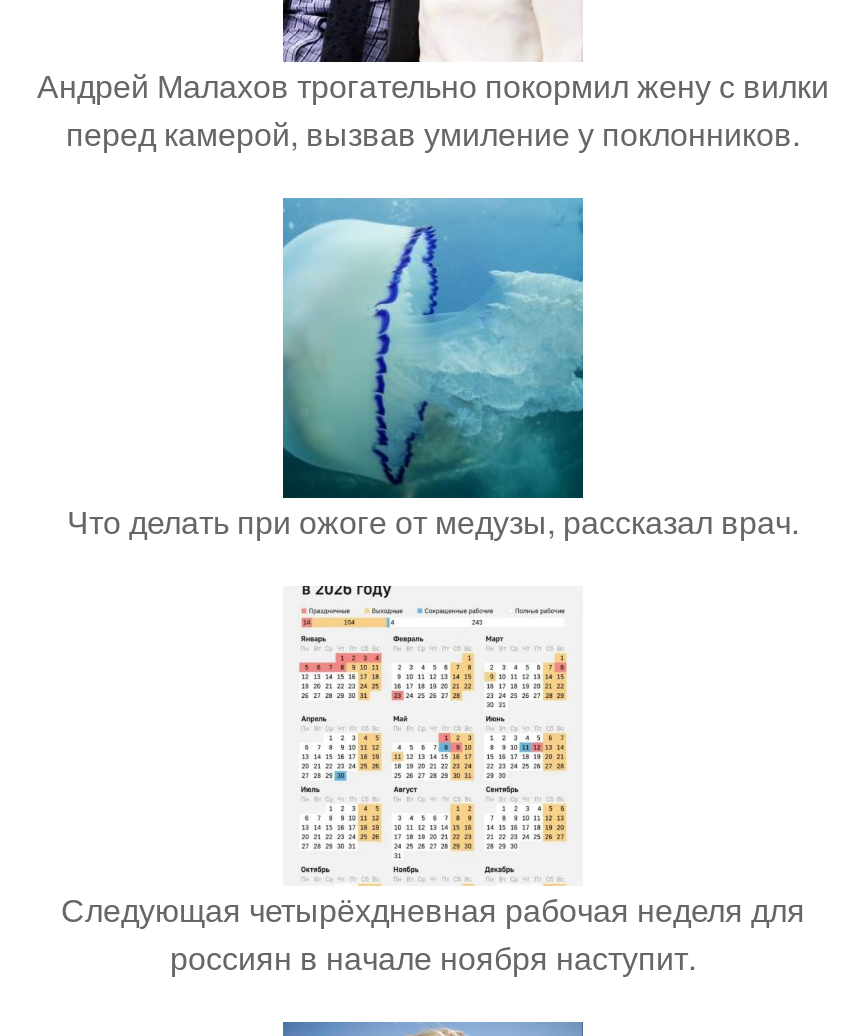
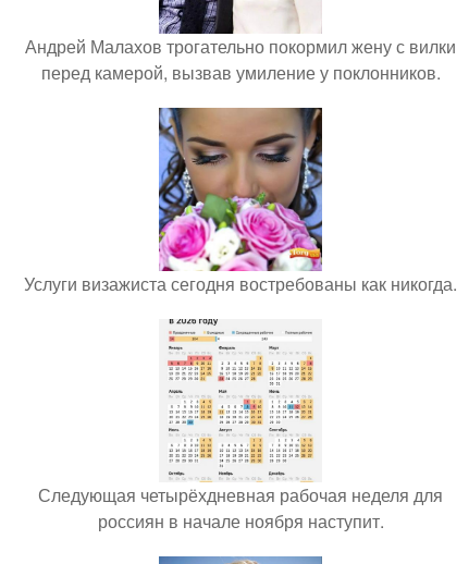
- [image]
- Что делать при ожоге от медузы, рассказал врач.
+ [image]
+ Услуги визажиста сегодня востребованы как никогда.
